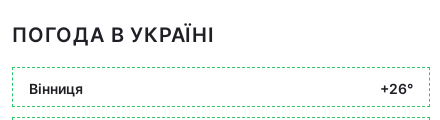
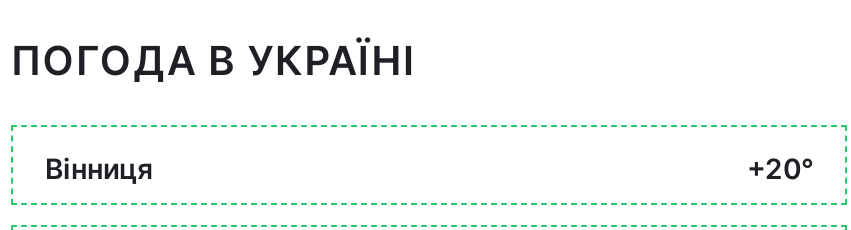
- +26°
+ +20°
